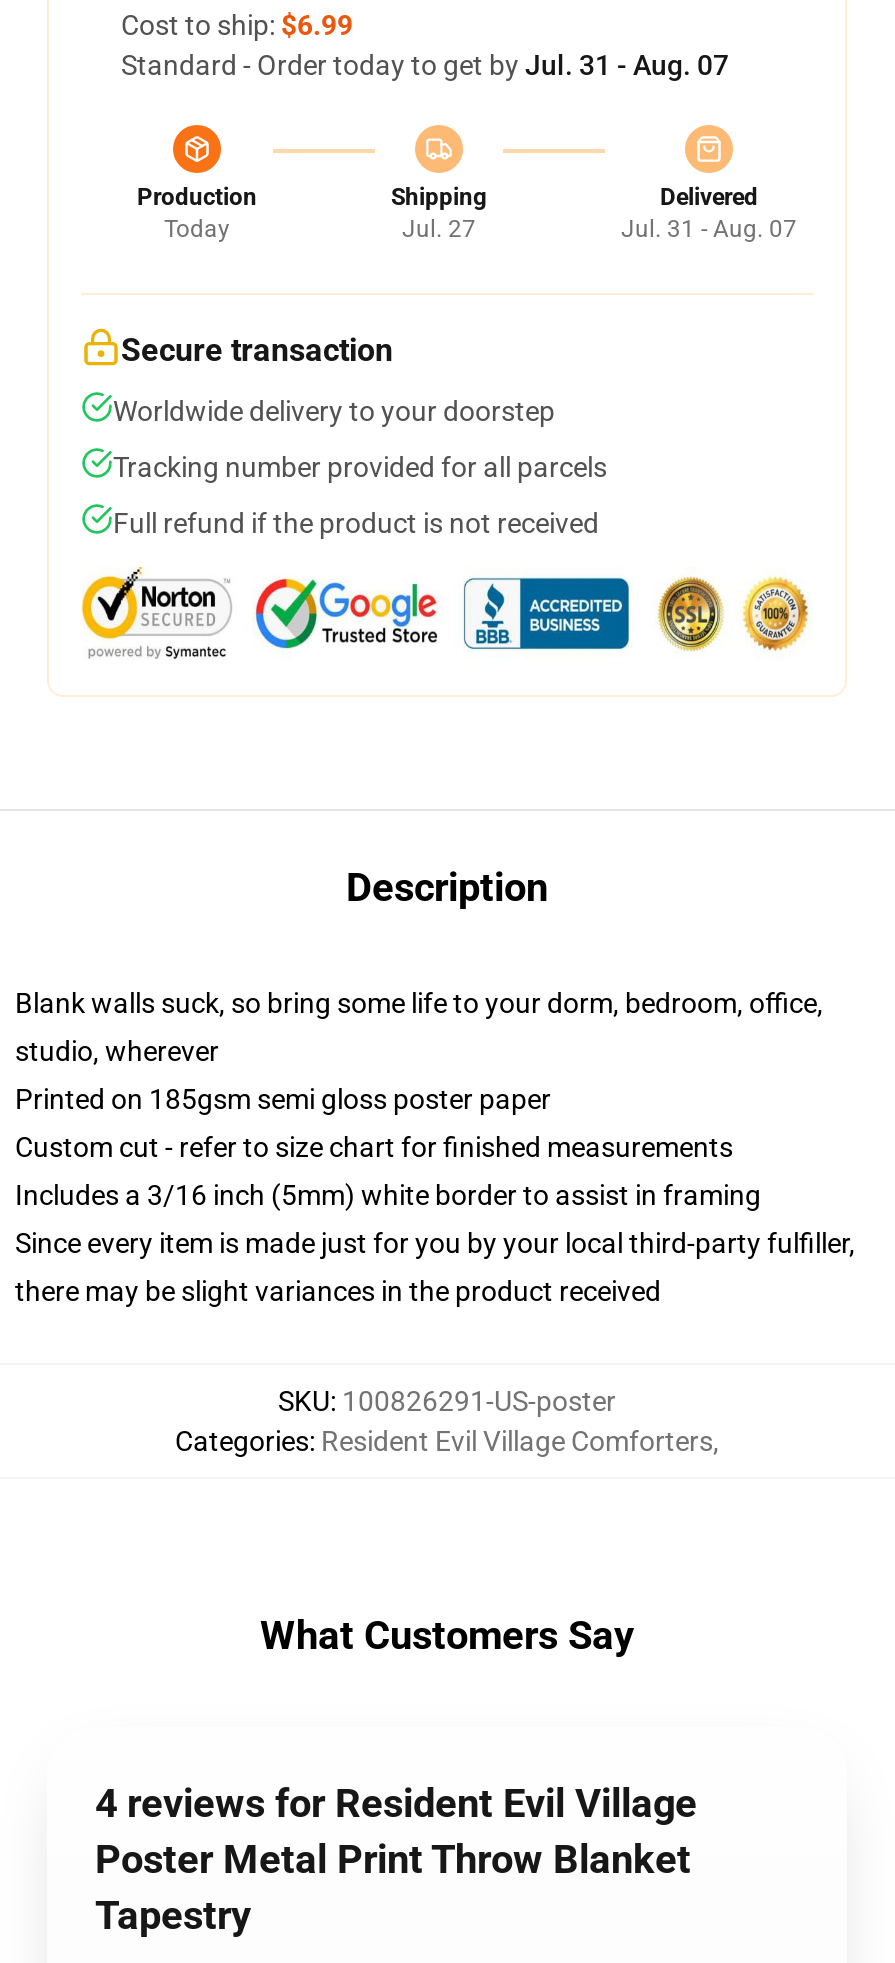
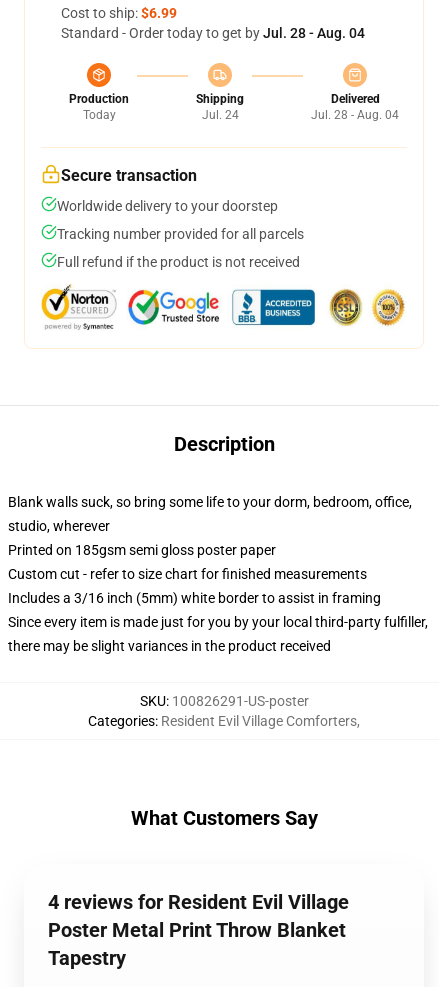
- Standard - Order today to get by Jul. 31 - Aug. 07
+ Standard - Order today to get by Jul. 28 - Aug. 04

- Jul. 27
+ Jul. 24

- Jul. 31 - Aug. 07
+ Jul. 28 - Aug. 04
